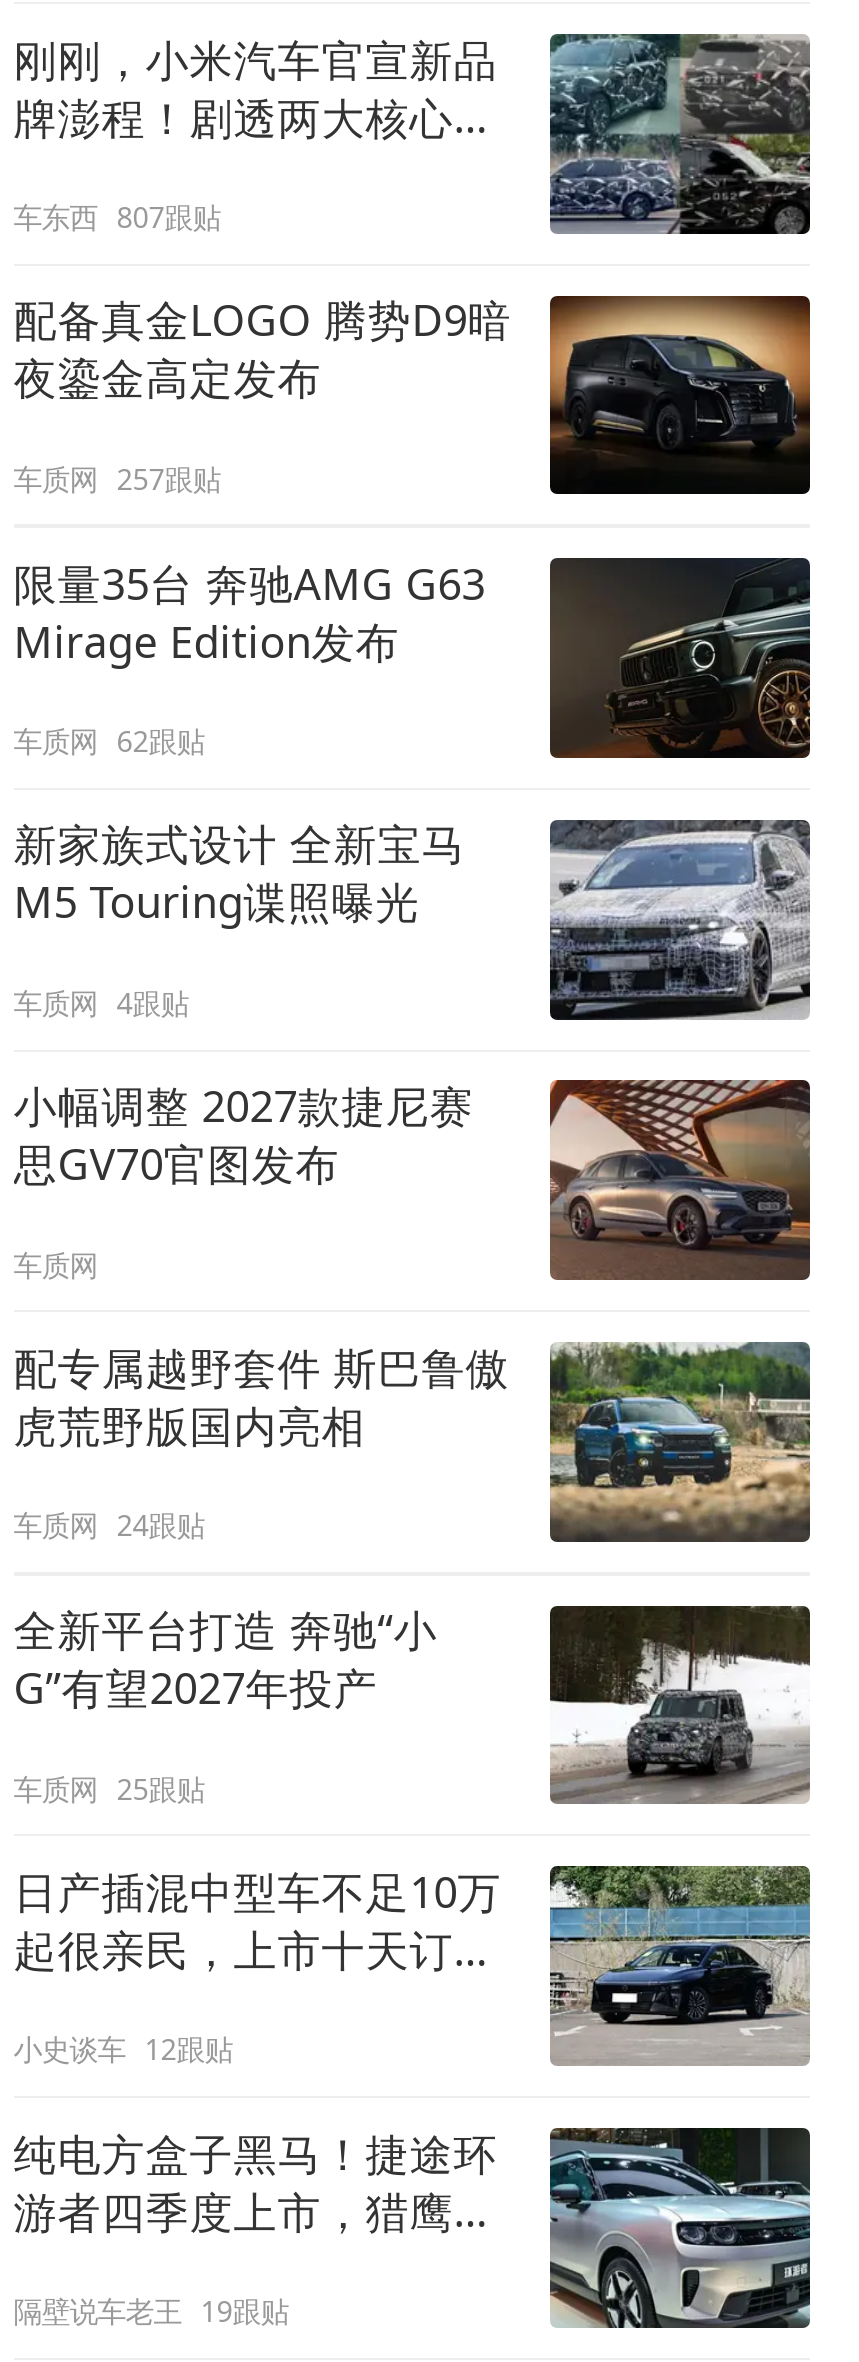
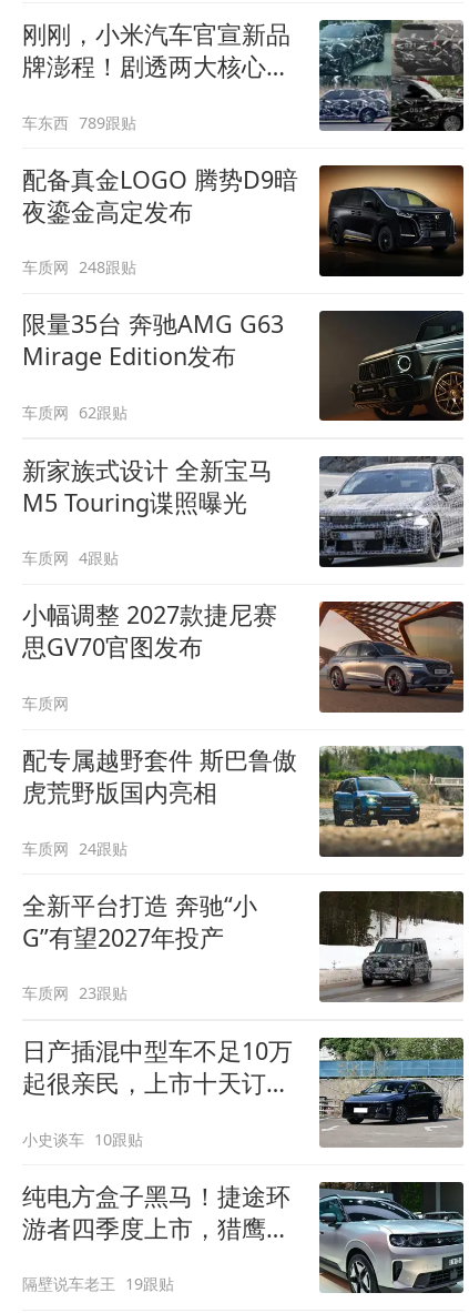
- 车东西 807跟贴
+ 车东西 789跟贴

- 车质网 257跟贴
+ 车质网 248跟贴

- 车质网 25跟贴
+ 车质网 23跟贴

- 小史谈车 12跟贴
+ 小史谈车 10跟贴
